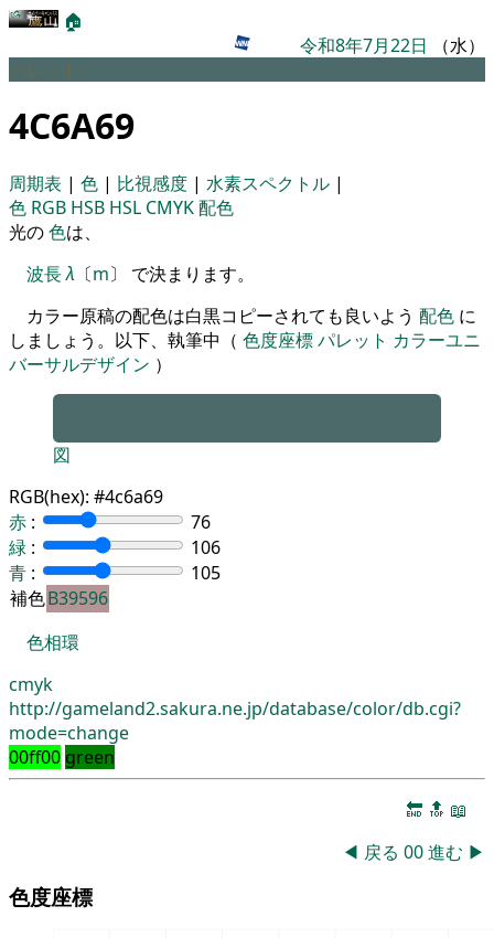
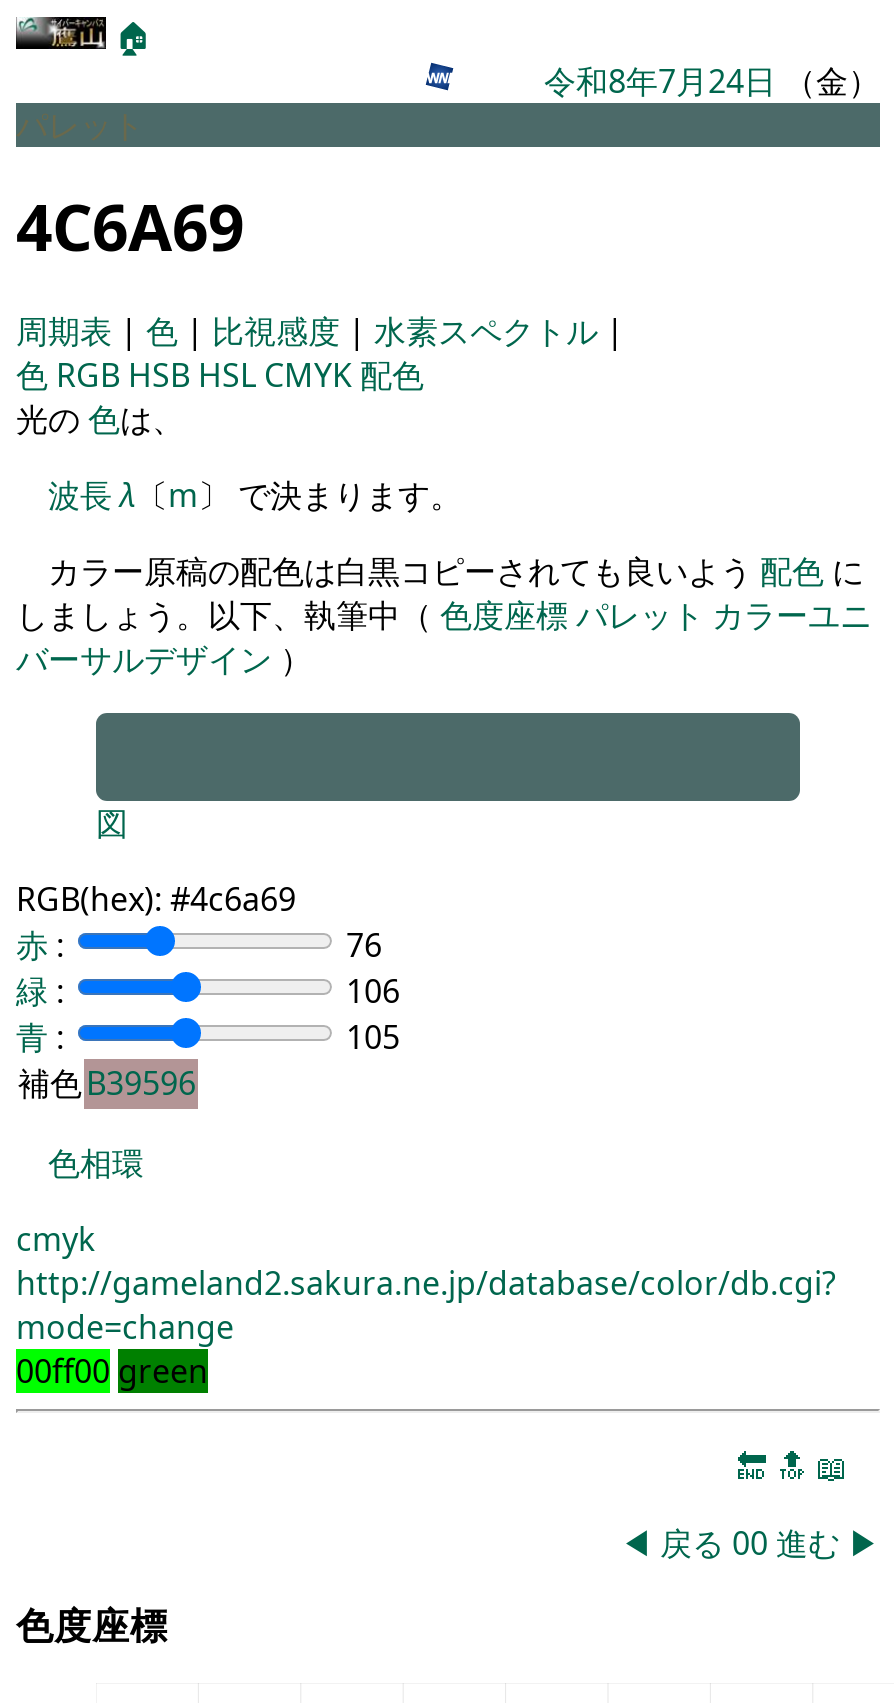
- 令和8年7月22日（水）
+ 令和8年7月24日（金）
